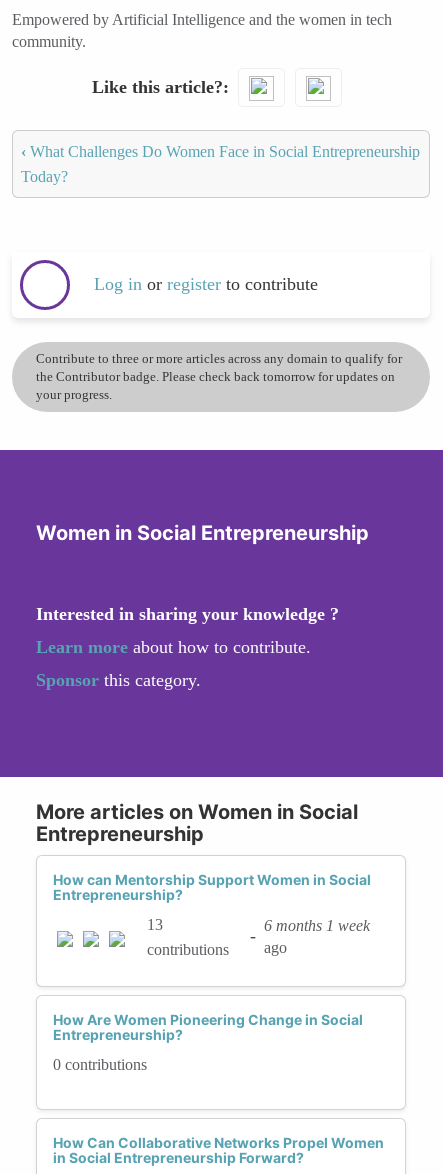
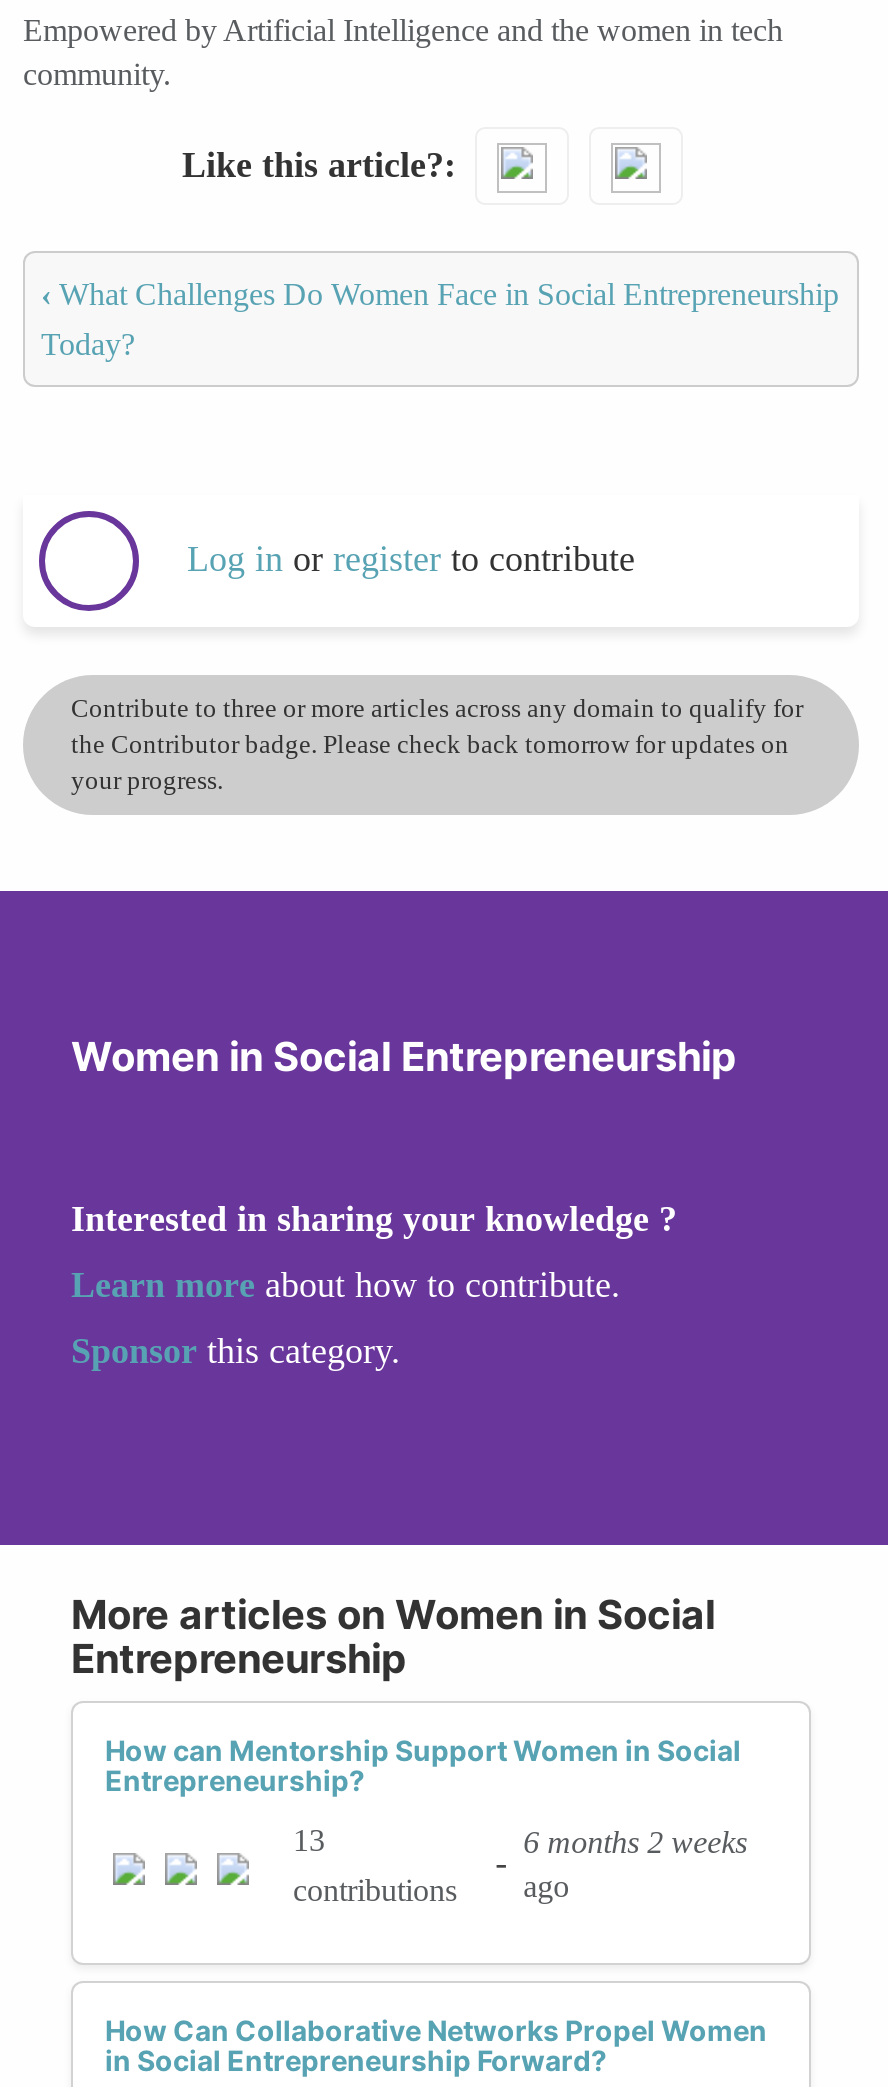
- 6 months 1 week
+ 6 months 2 weeks

- How Are Women Pioneering Change in Social
- Entrepreneurship?
- 0 contributions
